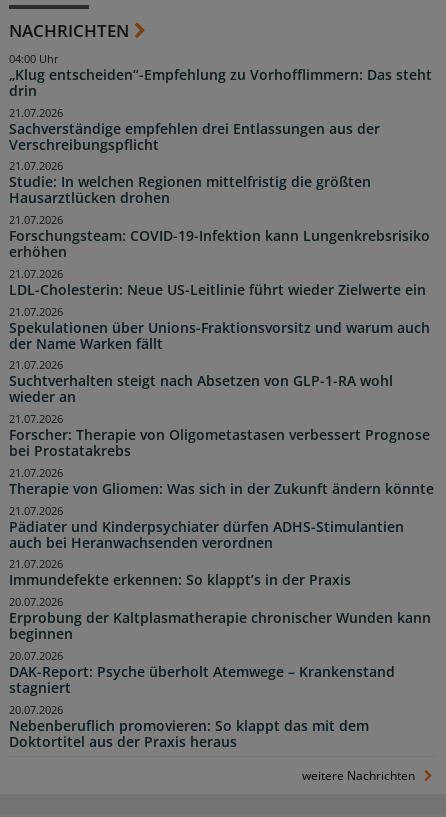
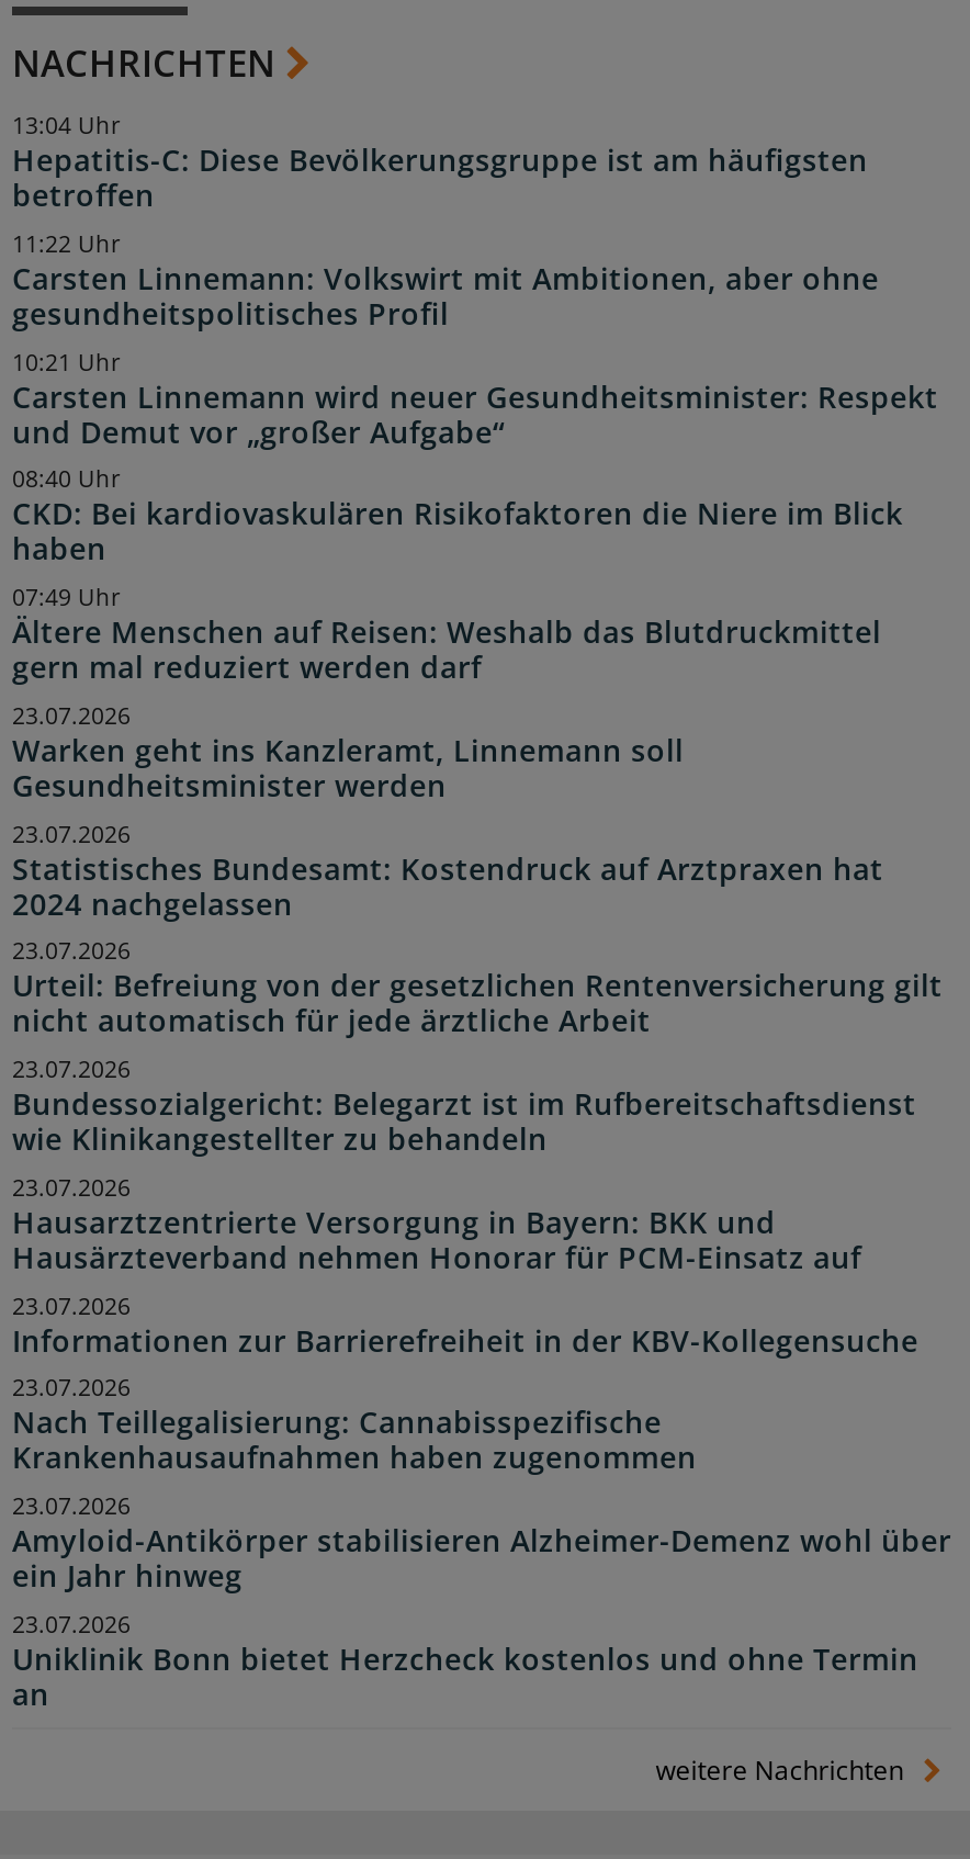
- 04:00 Uhr
+ 13:04 Uhr

- „Klug entscheiden“-Empfehlung zu Vorhofflimmern: Das steht
- drin
+ Hepatitis-C: Diese Bevölkerungsgruppe ist am häufigsten
+ betroffen

- 21.07.2026
+ 11:22 Uhr

- Sachverständige empfehlen drei Entlassungen aus der
- Verschreibungspflicht
+ Carsten Linnemann: Volkswirt mit Ambitionen, aber ohne
+ gesundheitspolitisches Profil

- 21.07.2026
+ 10:21 Uhr

- Studie: In welchen Regionen mittelfristig die größten
- Hausarztlücken drohen
+ Carsten Linnemann wird neuer Gesundheitsminister: Respekt
+ und Demut vor „großer Aufgabe“

- 21.07.2026
+ 08:40 Uhr

- Forschungsteam: COVID-19-Infektion kann Lungenkrebsrisiko
- erhöhen
+ CKD: Bei kardiovaskulären Risikofaktoren die Niere im Blick
+ haben

- 21.07.2026
+ 07:49 Uhr

- LDL-Cholesterin: Neue US-Leitlinie führt wieder Zielwerte ein
+ Ältere Menschen auf Reisen: Weshalb das Blutdruckmittel
+ gern mal reduziert werden darf

- 21.07.2026
+ 23.07.2026

- Spekulationen über Unions-Fraktionsvorsitz und warum auch
- der Name Warken fällt
+ Warken geht ins Kanzleramt, Linnemann soll
+ Gesundheitsminister werden

- 21.07.2026
+ 23.07.2026

- Suchtverhalten steigt nach Absetzen von GLP-1-RA wohl
- wieder an
+ Statistisches Bundesamt: Kostendruck auf Arztpraxen hat
+ 2024 nachgelassen

- 21.07.2026
+ 23.07.2026

- Forscher: Therapie von Oligometastasen verbessert Prognose
- bei Prostatakrebs
+ Urteil: Befreiung von der gesetzlichen Rentenversicherung gilt
+ nicht automatisch für jede ärztliche Arbeit

- 21.07.2026
+ 23.07.2026

- Therapie von Gliomen: Was sich in der Zukunft ändern könnte
+ Bundessozialgericht: Belegarzt ist im Rufbereitschaftsdienst
+ wie Klinikangestellter zu behandeln

- 21.07.2026
+ 23.07.2026

- Pädiater und Kinderpsychiater dürfen ADHS-Stimulantien
- auch bei Heranwachsenden verordnen
+ Hausarztzentrierte Versorgung in Bayern: BKK und
+ Hausärzteverband nehmen Honorar für PCM-Einsatz auf

- 21.07.2026
+ 23.07.2026

- Immundefekte erkennen: So klappt’s in der Praxis
+ Informationen zur Barrierefreiheit in der KBV-Kollegensuche

- 20.07.2026
+ 23.07.2026

- Erprobung der Kaltplasmatherapie chronischer Wunden kann
- beginnen
+ Nach Teillegalisierung: Cannabisspezifische
+ Krankenhausaufnahmen haben zugenommen

- 20.07.2026
+ 23.07.2026

- DAK-Report: Psyche überholt Atemwege – Krankenstand
- stagniert
+ Amyloid-Antikörper stabilisieren Alzheimer-Demenz wohl über
+ ein Jahr hinweg

- 20.07.2026
+ 23.07.2026

- Nebenberuflich promovieren: So klappt das mit dem
- Doktortitel aus der Praxis heraus
+ Uniklinik Bonn bietet Herzcheck kostenlos und ohne Termin
+ an
